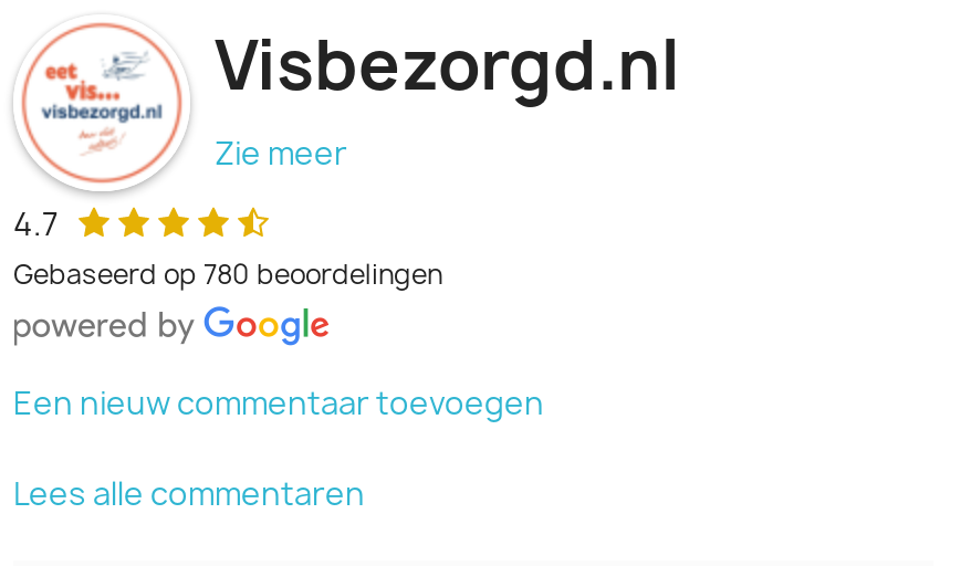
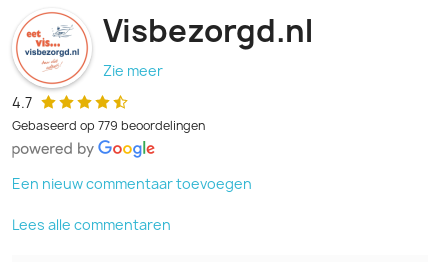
- Gebaseerd op 780 beoordelingen
+ Gebaseerd op 779 beoordelingen
